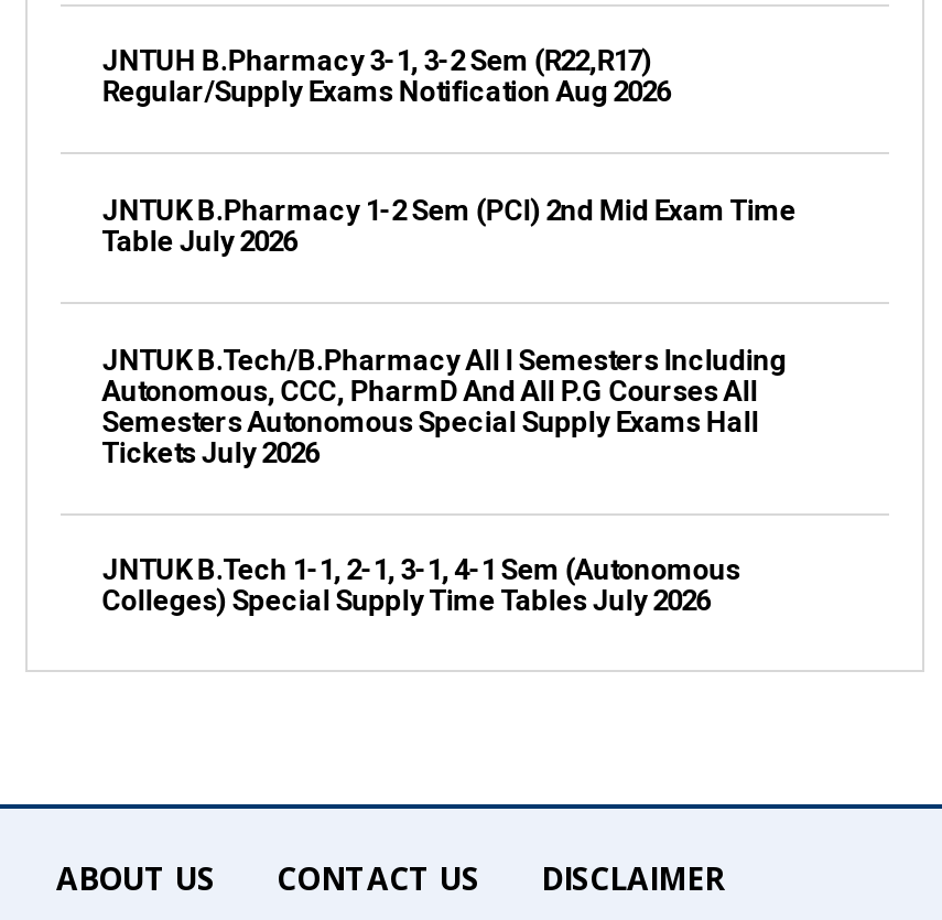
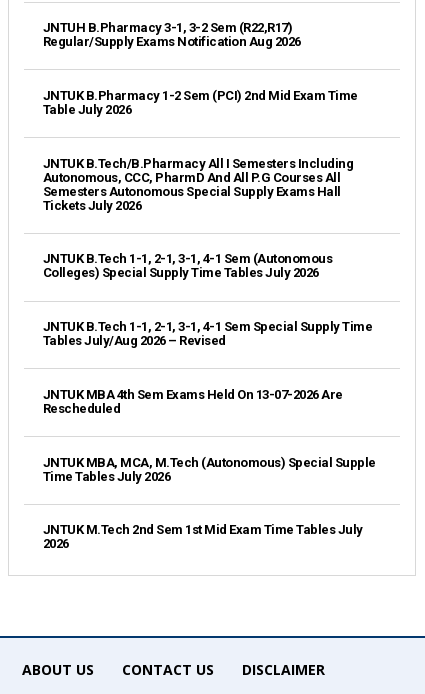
+ JNTUK B.Tech 1-1, 2-1, 3-1, 4-1 Sem Special Supply Time
+ Tables July/Aug 2026 – Revised

+ JNTUK MBA 4th Sem Exams Held On 13-07-2026 Are
+ Rescheduled

+ JNTUK MBA, MCA, M.Tech (Autonomous) Special Supple
+ Time Tables July 2026

+ JNTUK M.Tech 2nd Sem 1st Mid Exam Time Tables July
+ 2026
